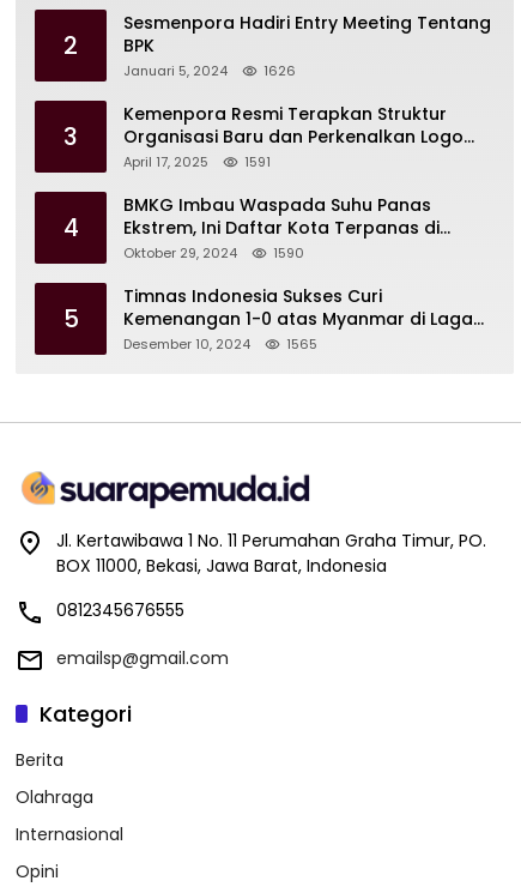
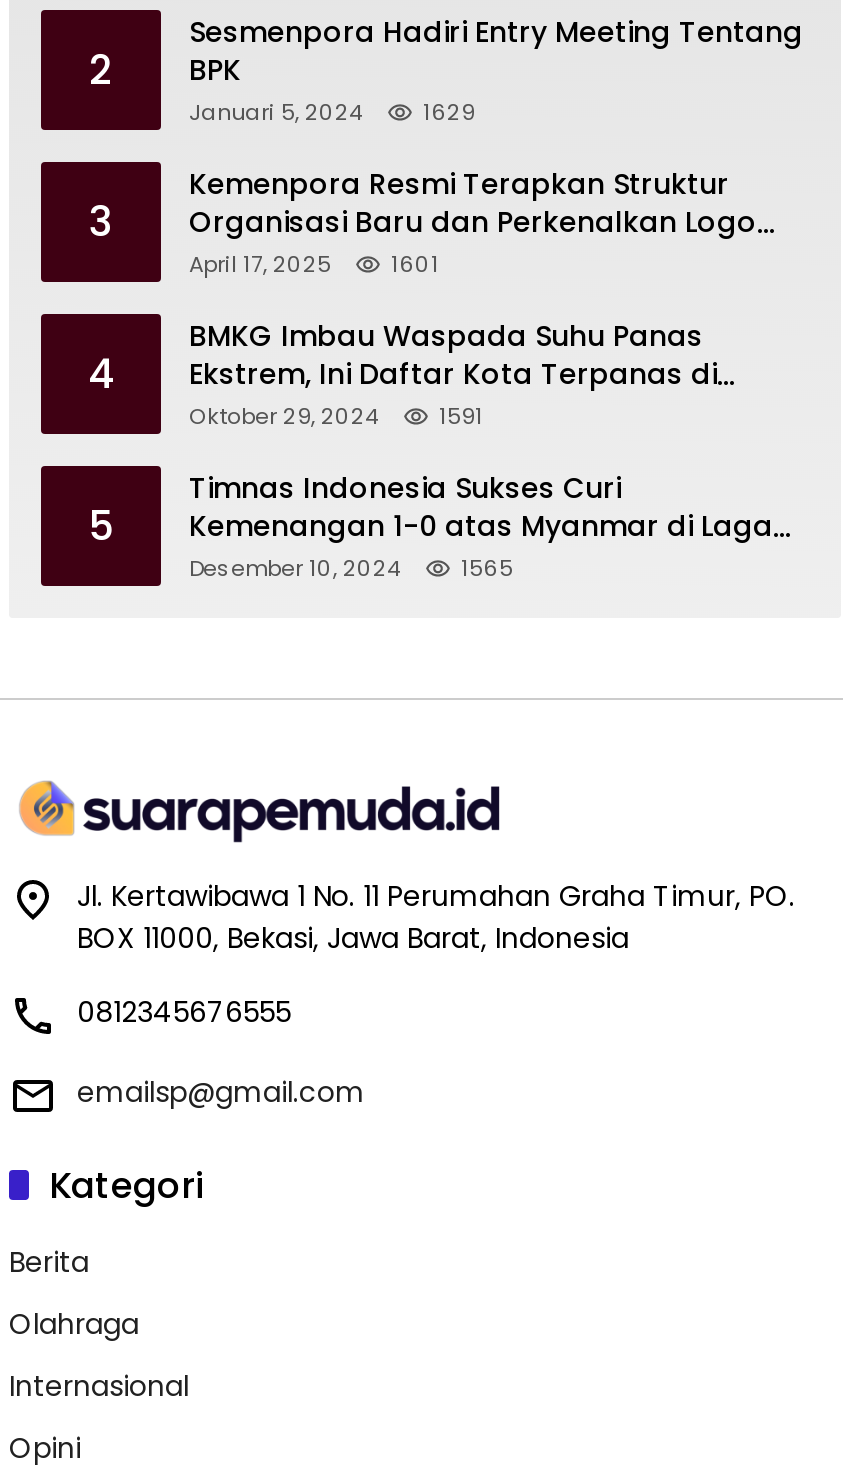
- Januari 5, 2024 1626
+ Januari 5, 2024 1629

- 1591
+ 1601

- 1590
+ 1591
